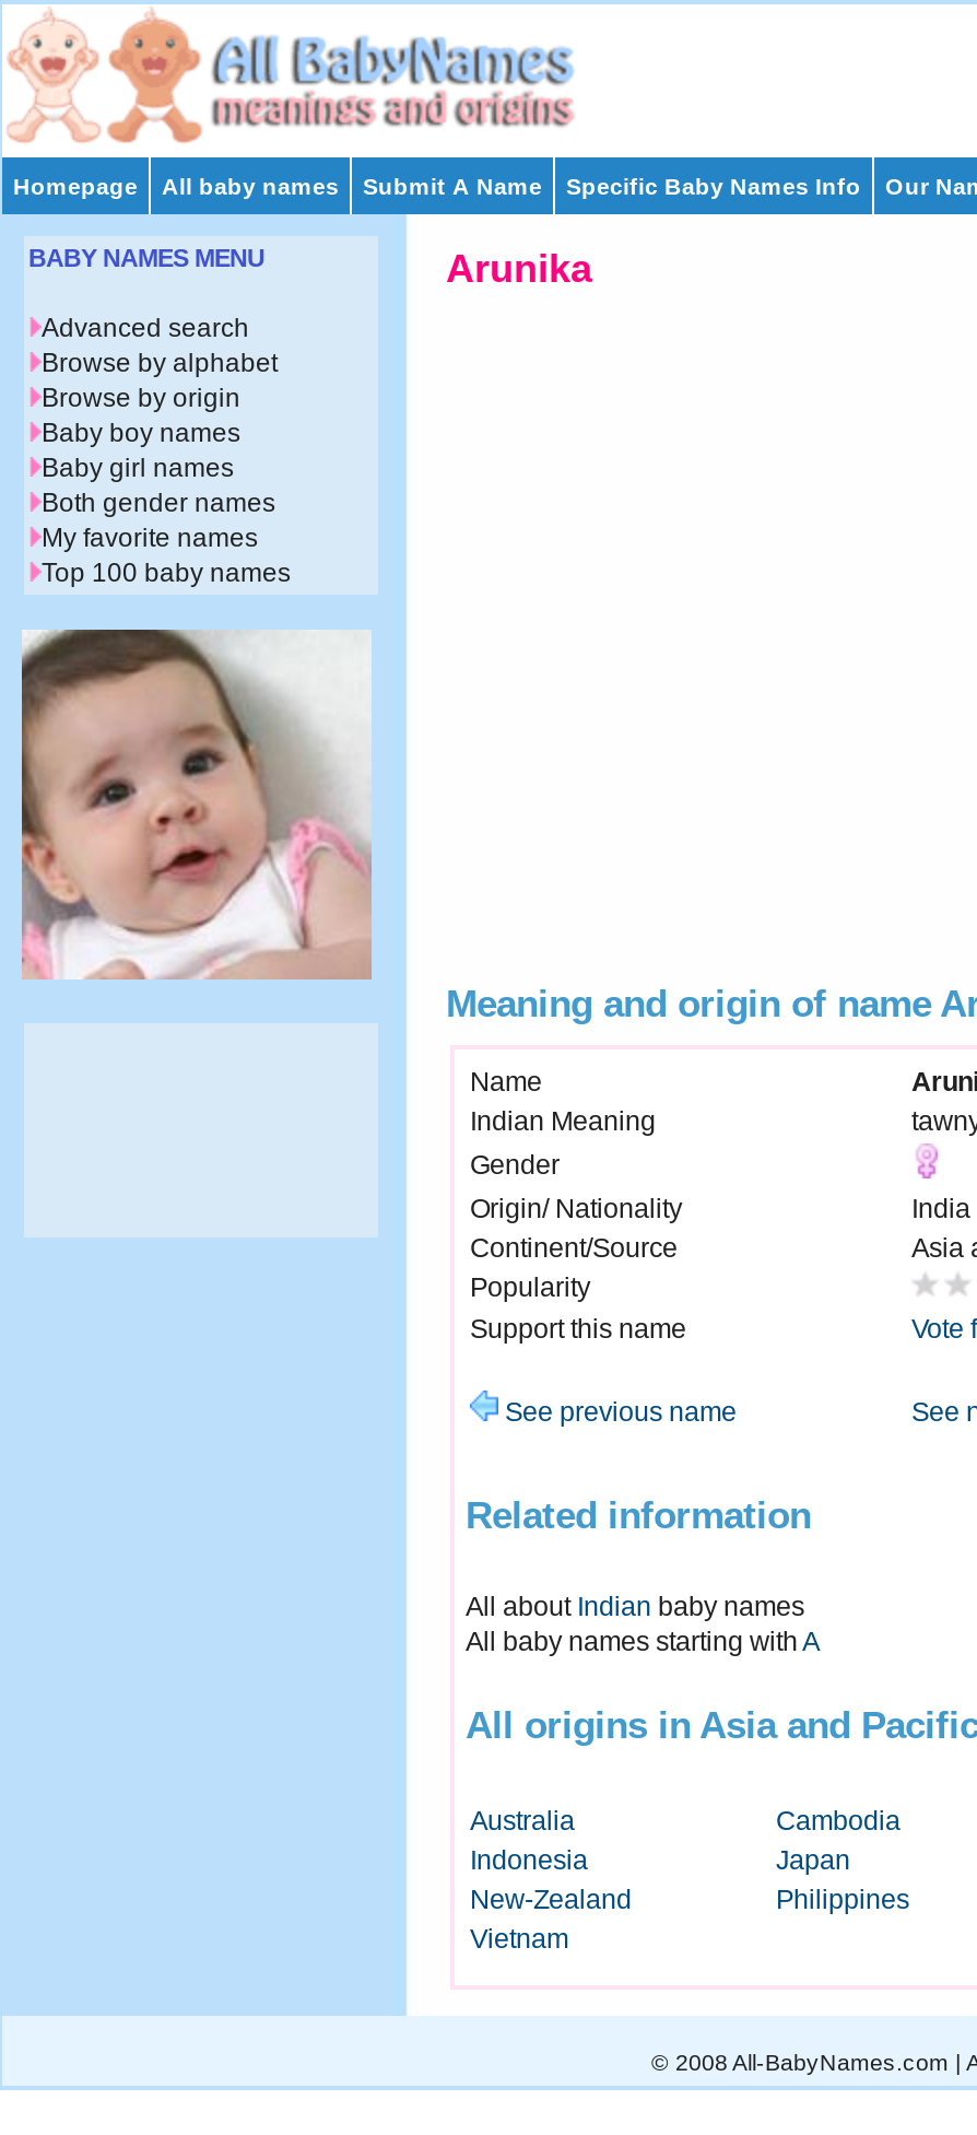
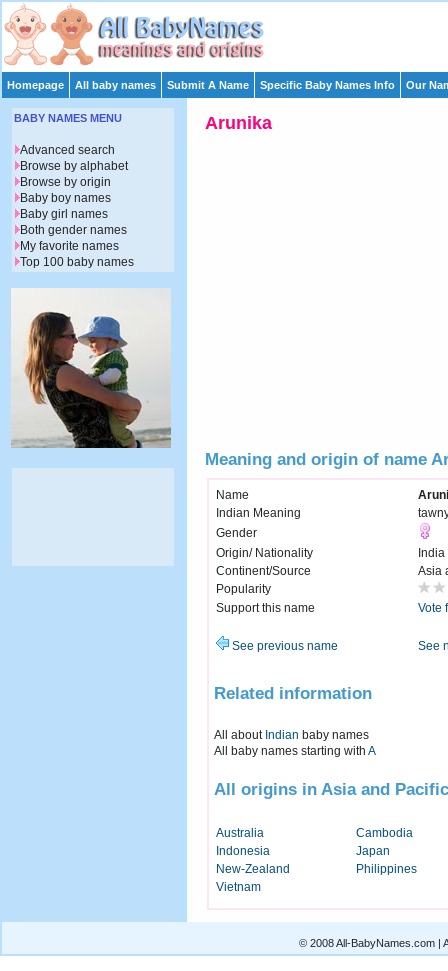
- [image]
+ [image]
